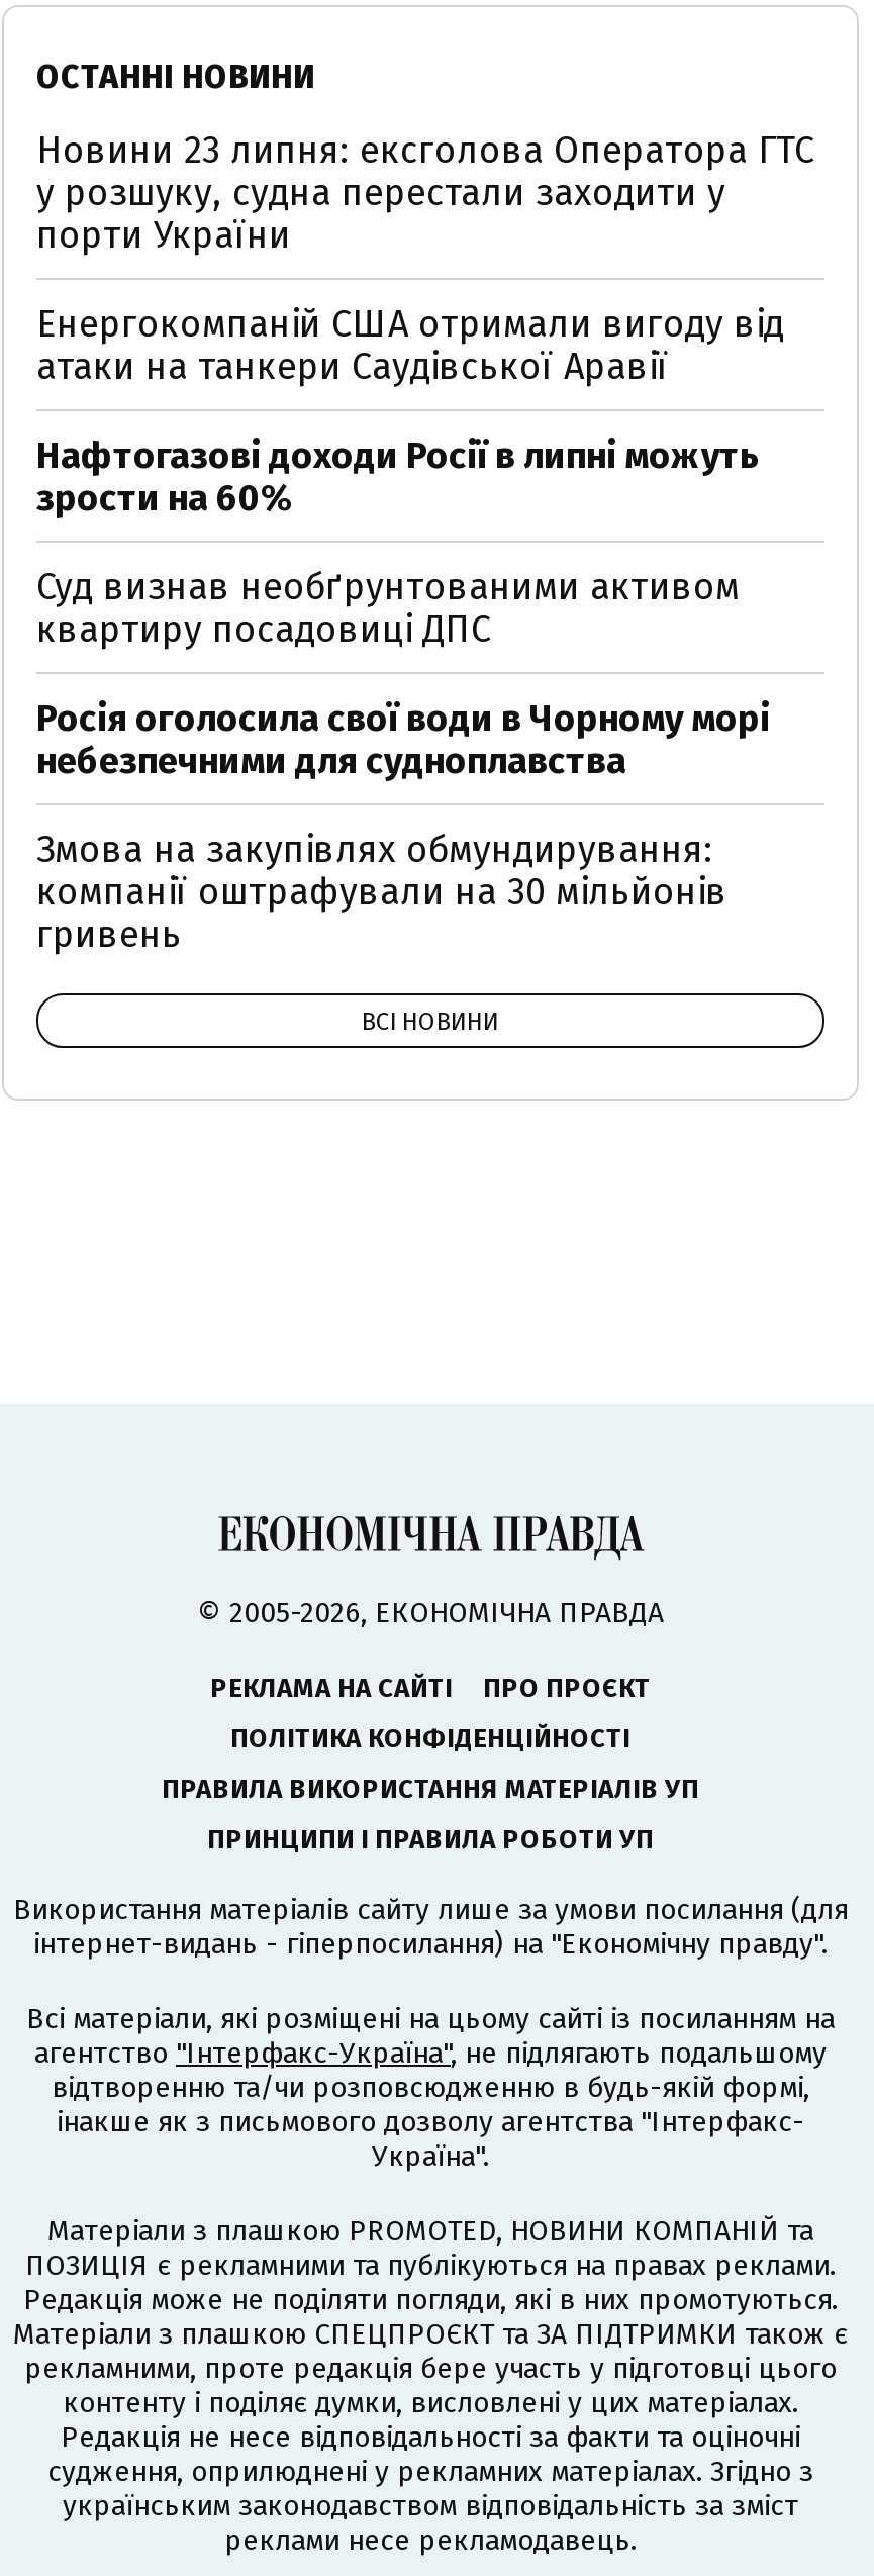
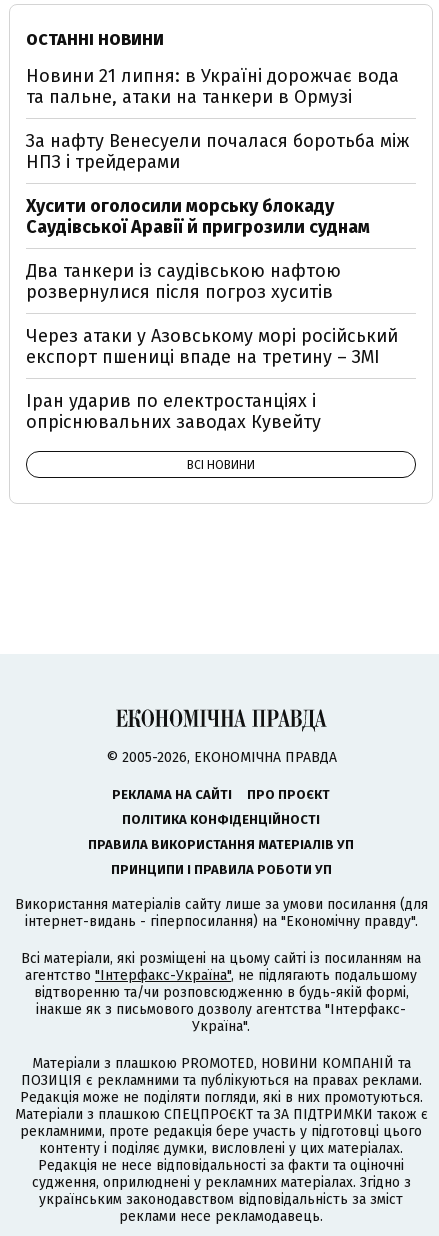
- Новини 23 липня: ексголова Оператора ГТС
- у розшуку, судна перестали заходити у
- порти України
+ Новини 21 липня: в Україні дорожчає вода
+ та пальне, атаки на танкери в Ормузі

- Енергокомпаній США отримали вигоду від
- атаки на танкери Саудівської Аравії
+ За нафту Венесуели почалася боротьба між
+ НПЗ і трейдерами

- Нафтогазові доходи Росії в липні можуть
- зрости на 60%
+ Хусити оголосили морську блокаду
+ Саудівської Аравії й пригрозили суднам

- Суд визнав необґрунтованими активом
- квартиру посадовиці ДПС
+ Два танкери із саудівською нафтою
+ розвернулися після погроз хуситів

- Росія оголосила свої води в Чорному морі
- небезпечними для судноплавства
+ Через атаки у Азовському морі російський
+ експорт пшениці впаде на третину – ЗМІ

- Змова на закупівлях обмундирування:
- компанії оштрафували на 30 мільйонів
- гривень
+ Іран ударив по електростанціях і
+ опріснювальних заводах Кувейту
